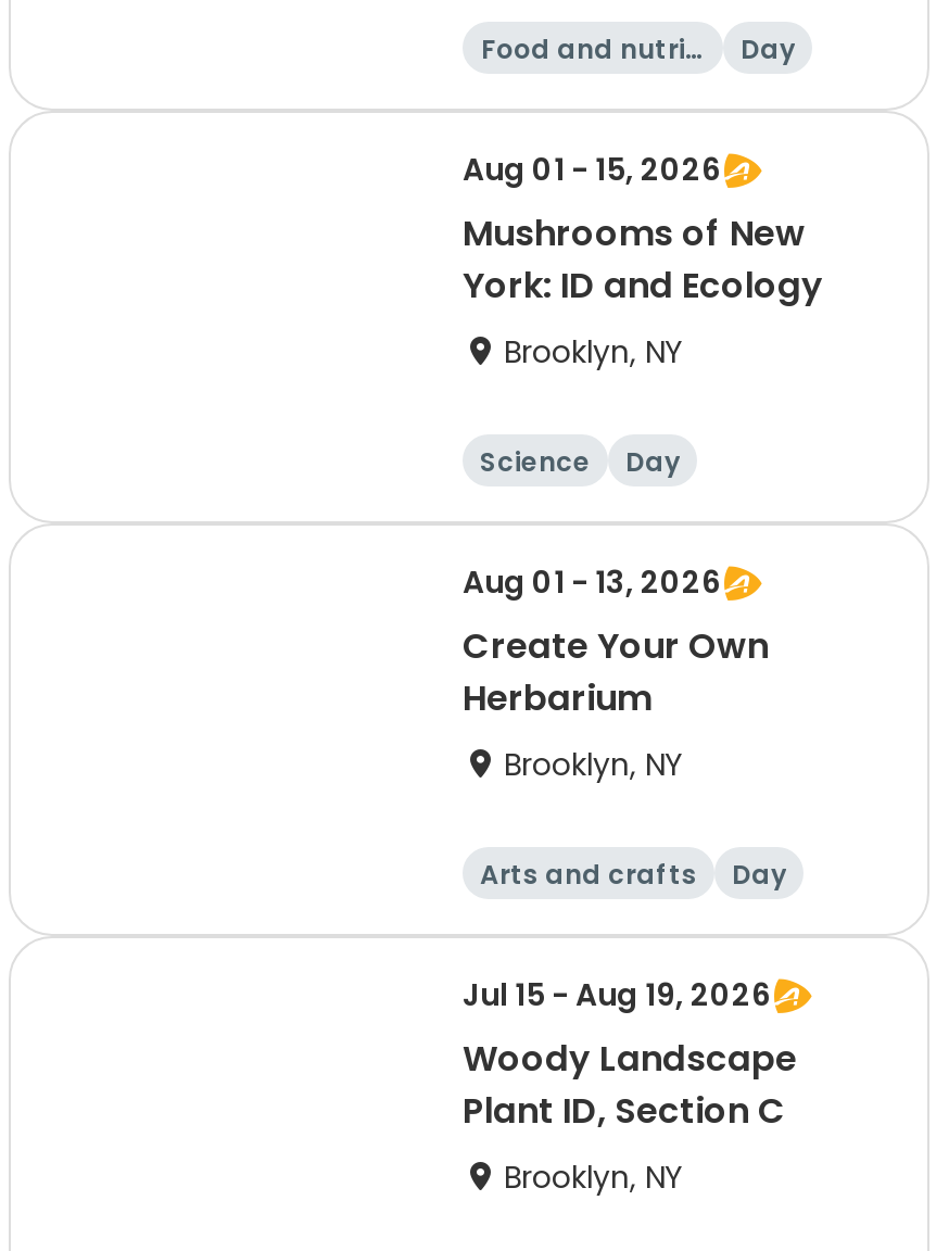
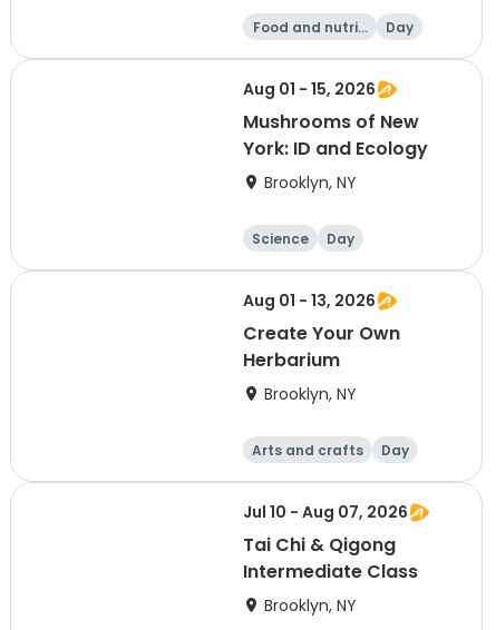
- Jul 15 - Aug 19, 2026
- Woody Landscape
- Plant ID, Section C
+ Jul 10 - Aug 07, 2026
+ Tai Chi & Qigong
+ Intermediate Class
